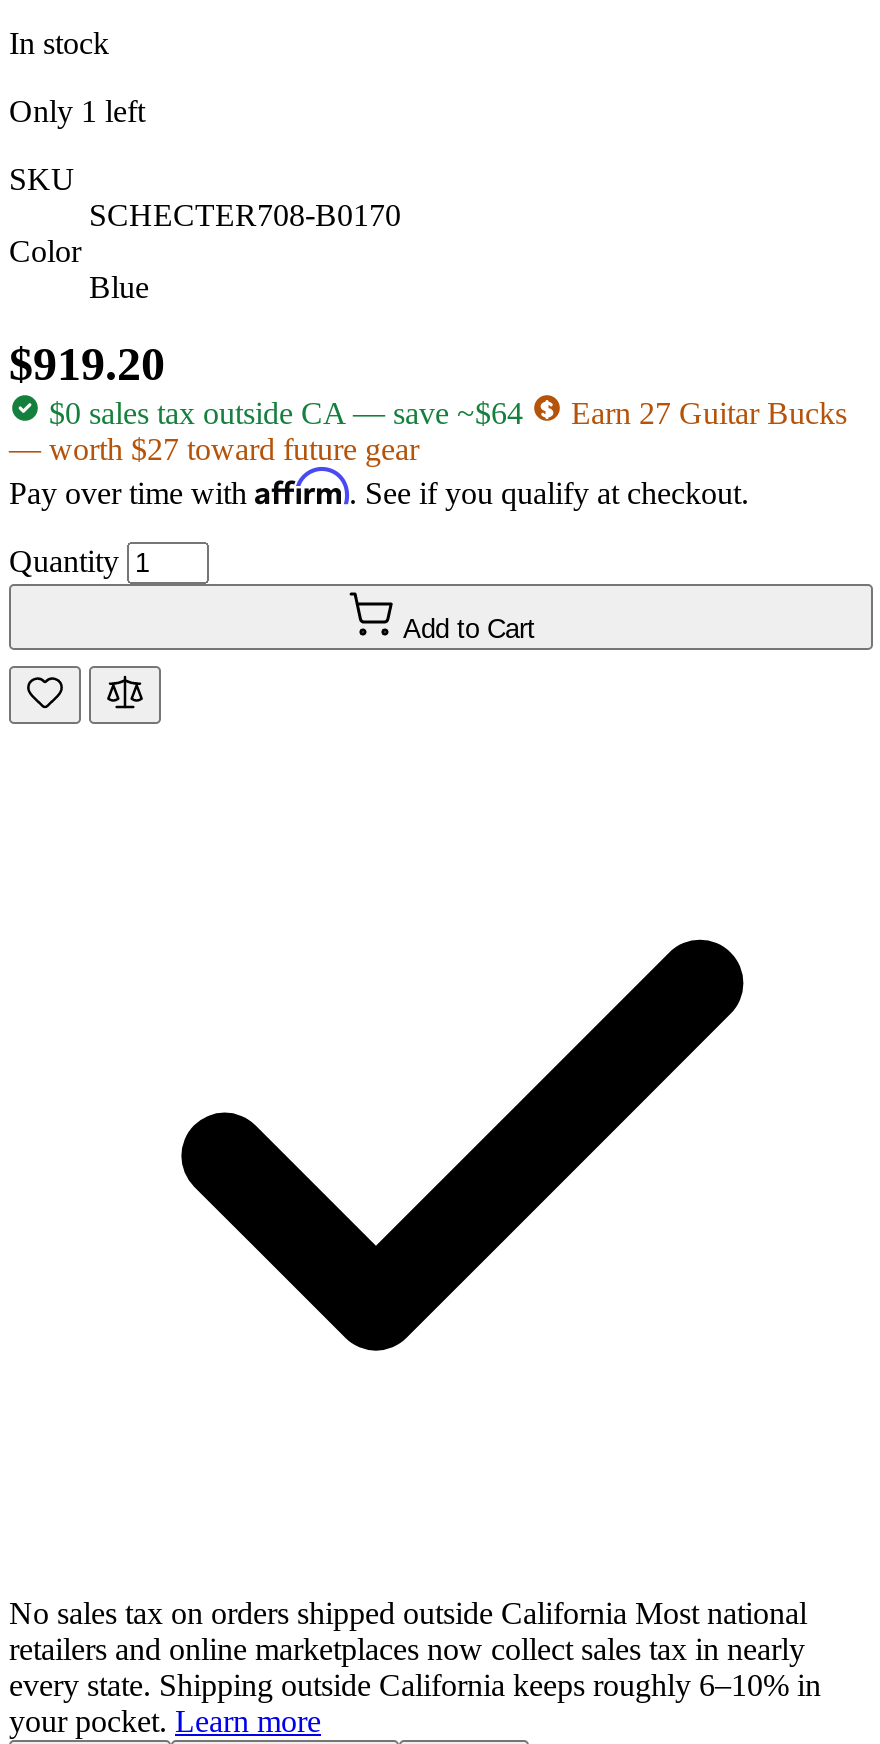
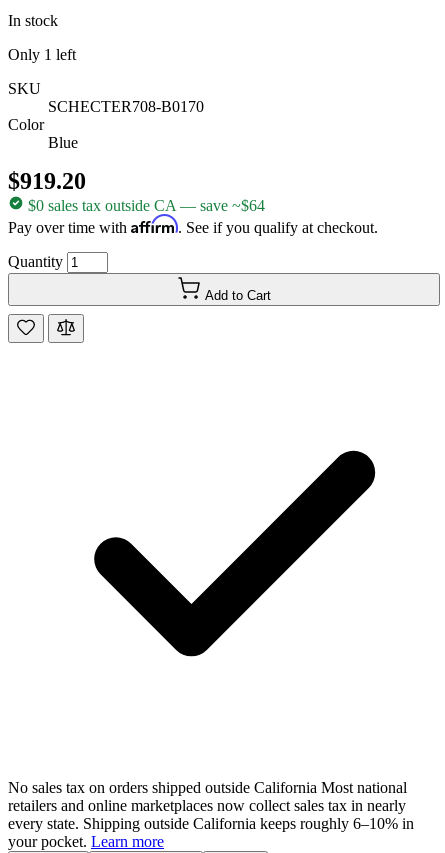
- Earn 27 Guitar Bucks
- — worth $27 toward future gear
